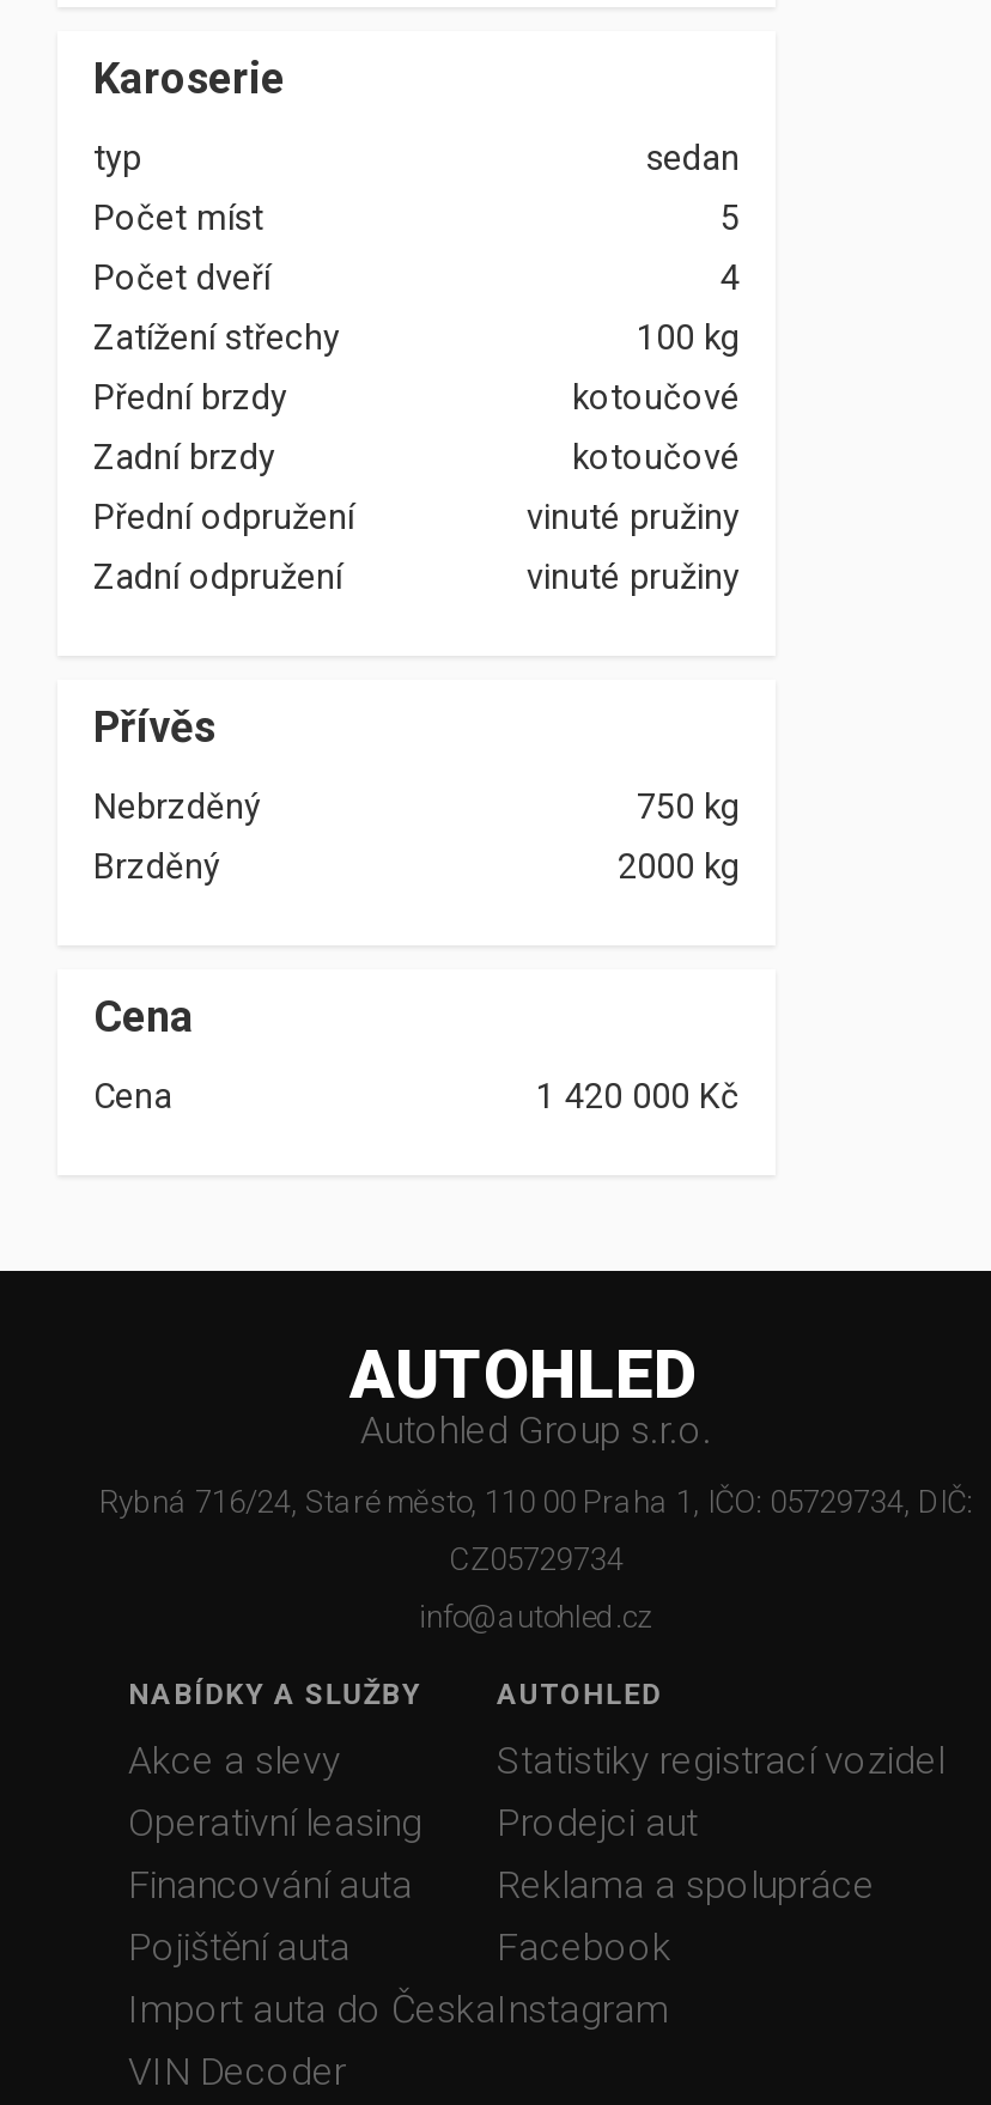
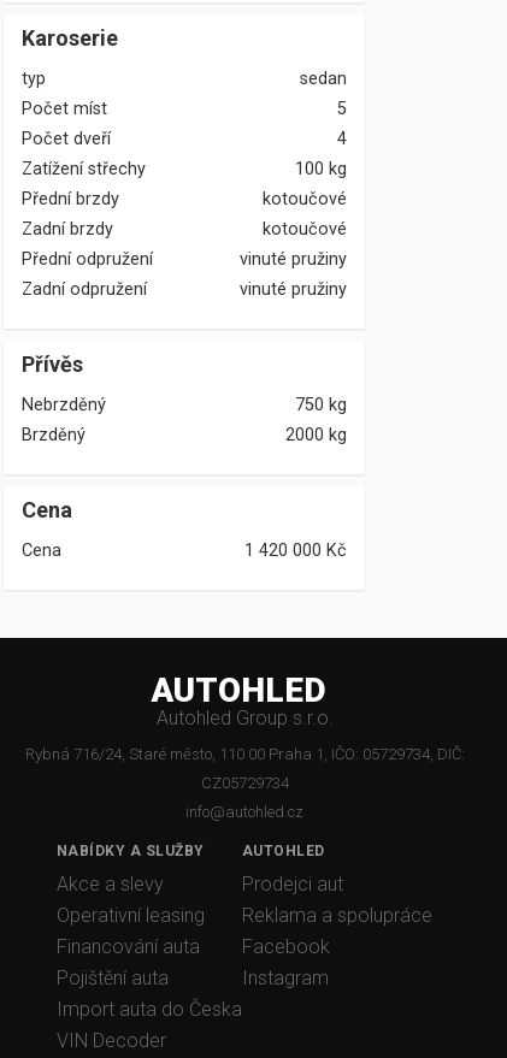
- Statistiky registrací vozidel

moved up: Prodejci aut | Reklama a spolupráce | Facebook | Instagram
